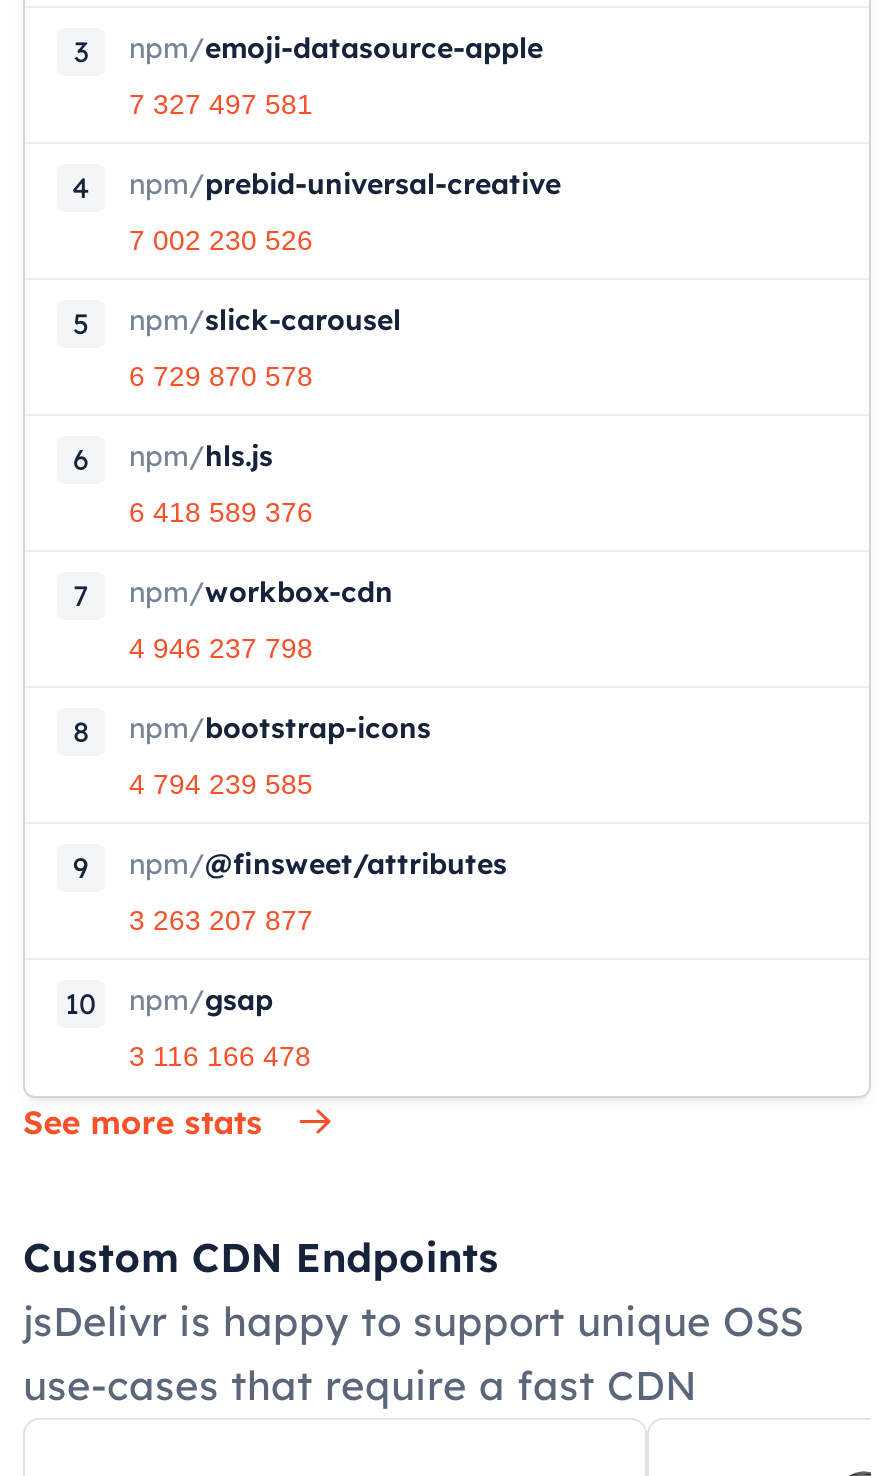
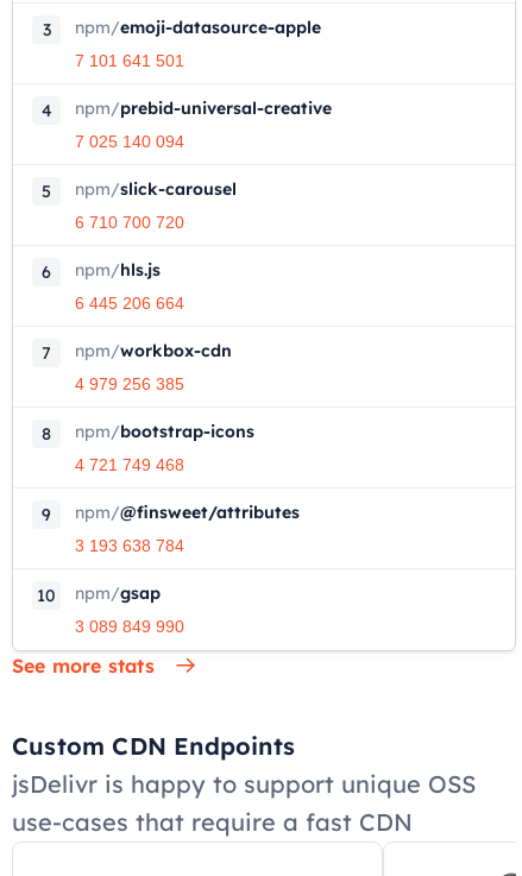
- 7 327 497 581
+ 7 101 641 501

- 7 002 230 526
+ 7 025 140 094

- 6 729 870 578
+ 6 710 700 720

- 6 418 589 376
+ 6 445 206 664

- 4 946 237 798
+ 4 979 256 385

- 4 794 239 585
+ 4 721 749 468

- 3 263 207 877
+ 3 193 638 784

- 3 116 166 478
+ 3 089 849 990
